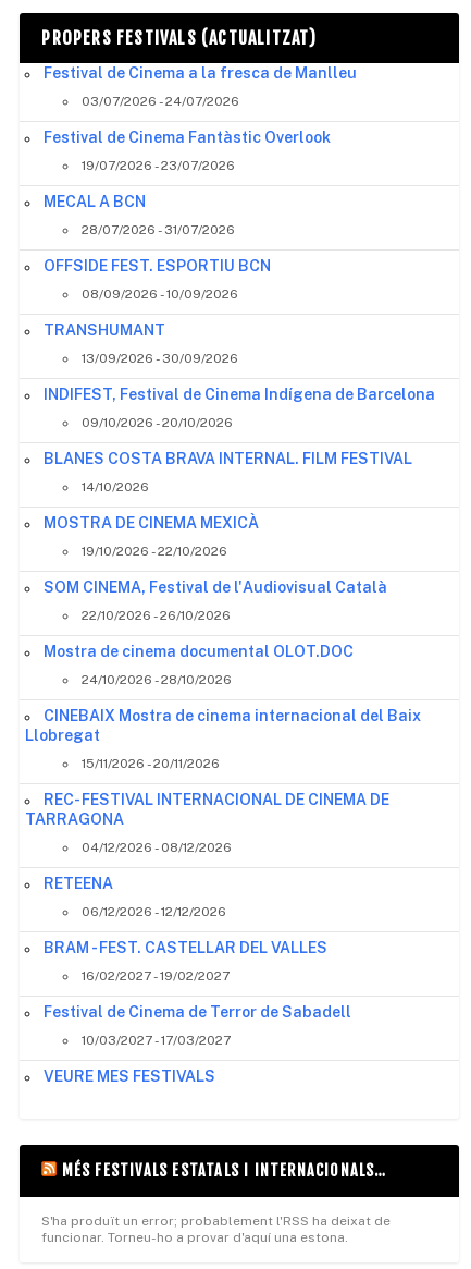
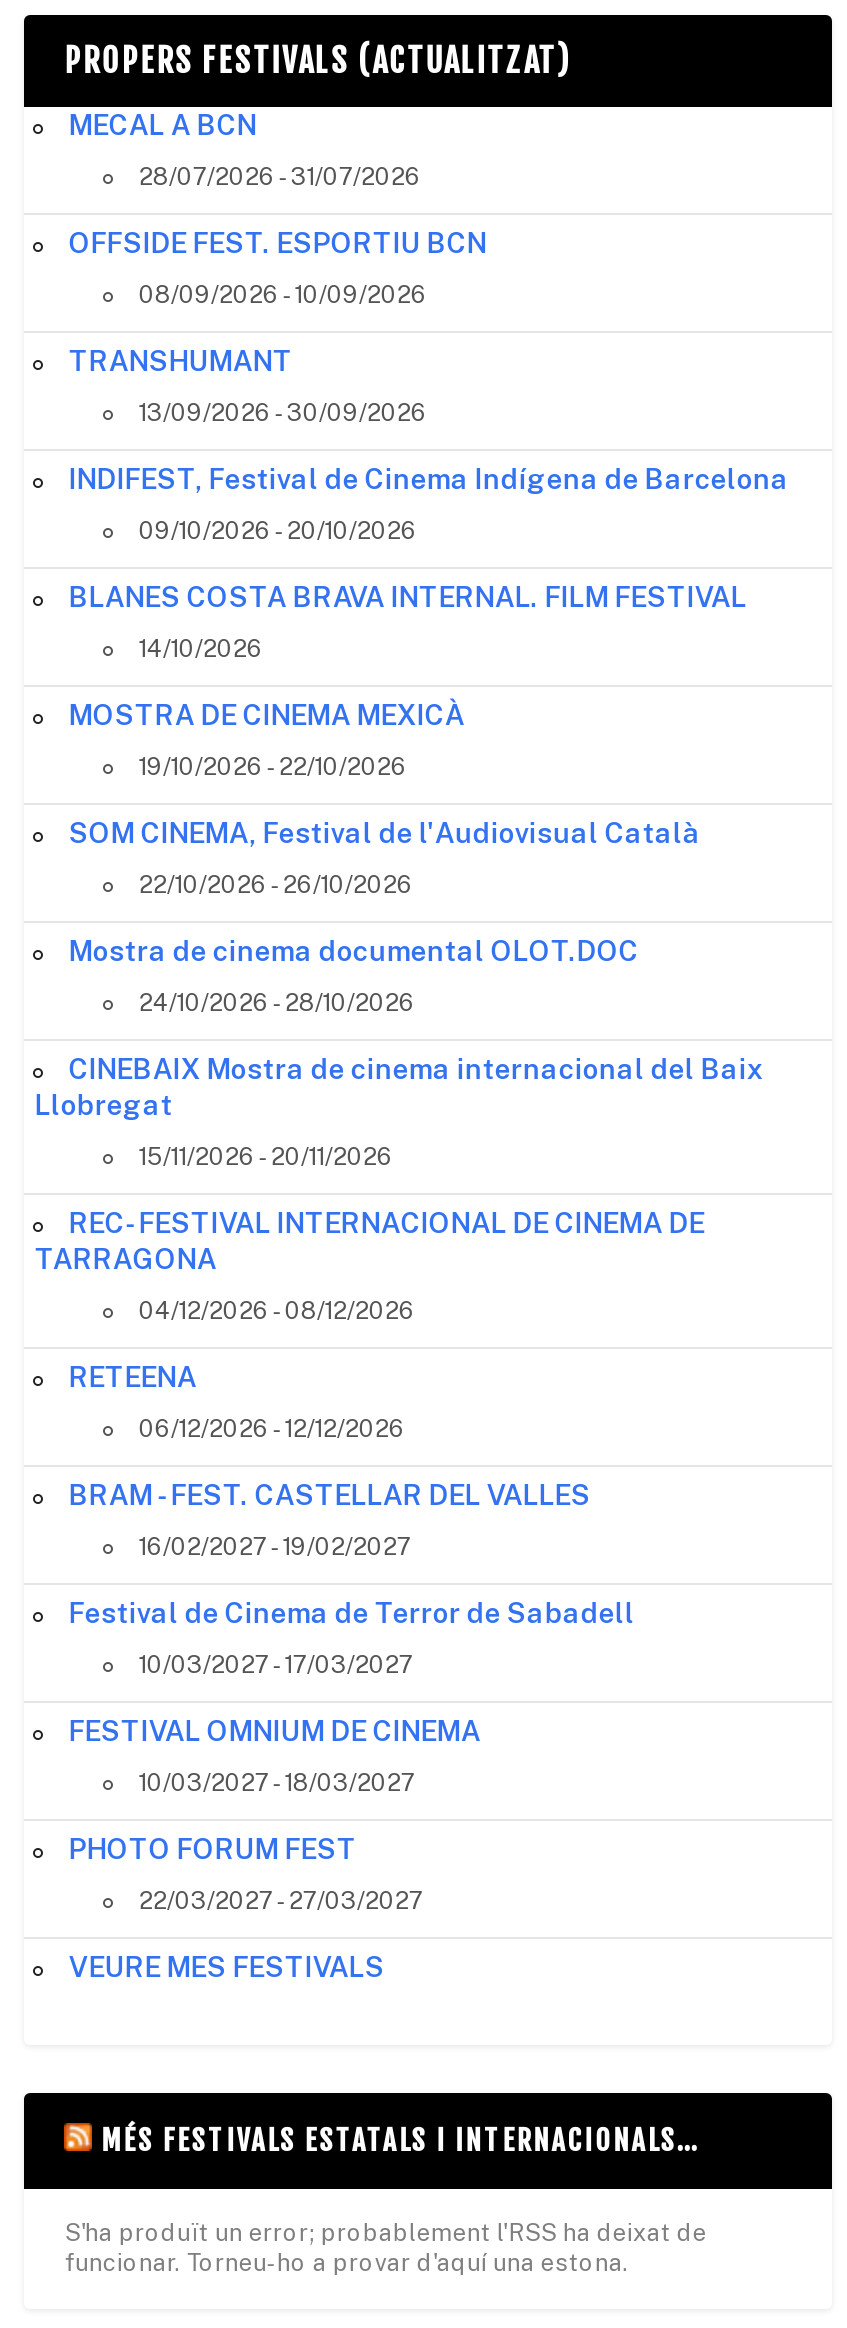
- Festival de Cinema a la fresca de Manlleu
- 03/07/2026 - 24/07/2026
- Festival de Cinema Fantàstic Overlook
- 19/07/2026 - 23/07/2026

moved up: MECAL A BCN | 28/07/2026 - 31/07/2026 | OFFSIDE FEST. ESPORTIU BCN | ... | Festival de Cinema de Terror de Sabadell | 10/03/2027 - 17/03/2027

+ FESTIVAL OMNIUM DE CINEMA
+ 10/03/2027 - 18/03/2027
+ PHOTO FORUM FEST
+ 22/03/2027 - 27/03/2027
